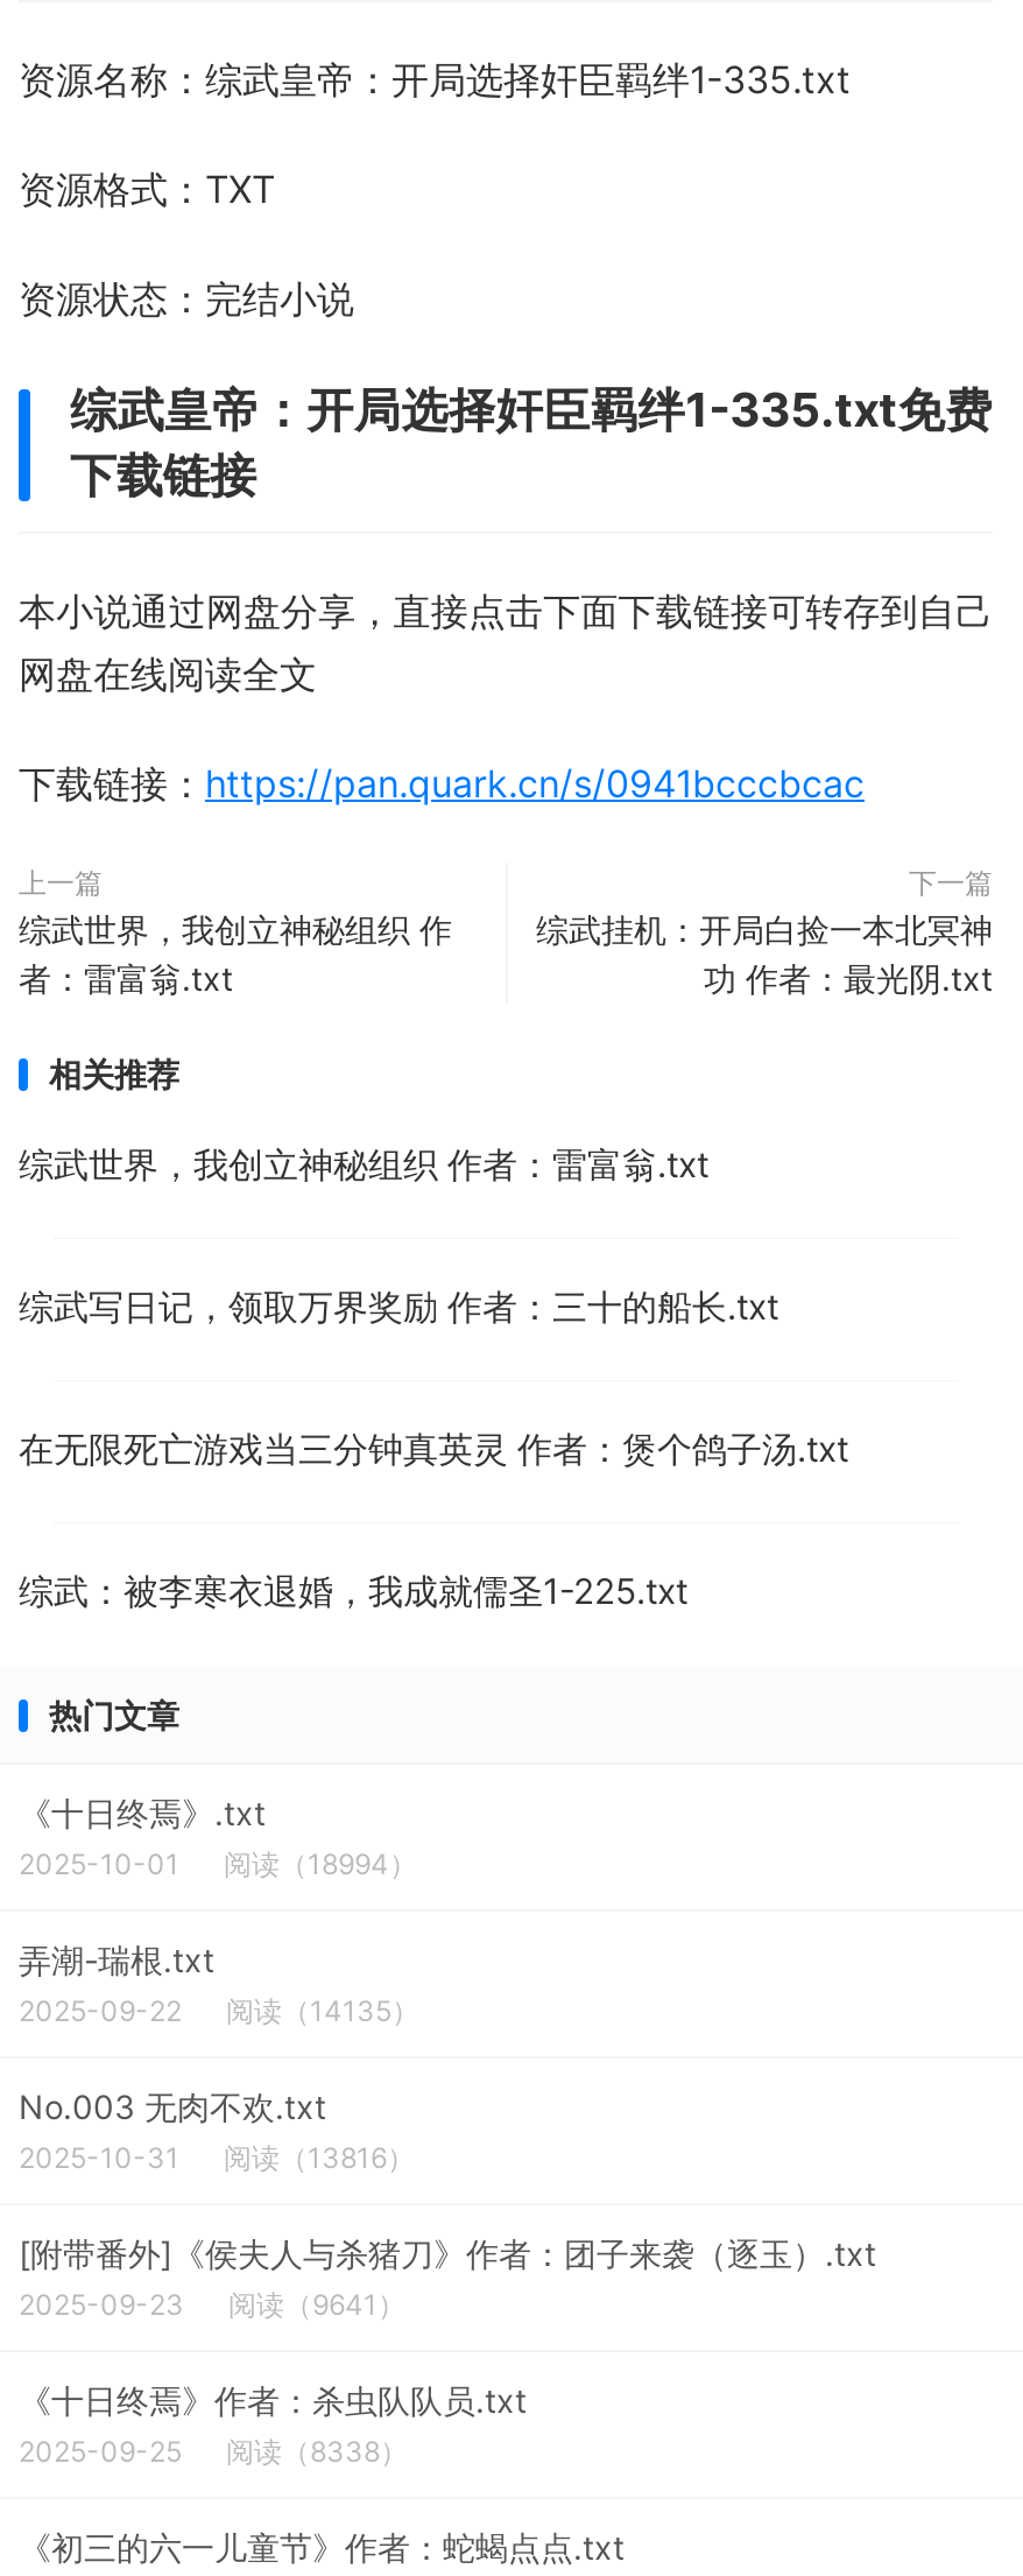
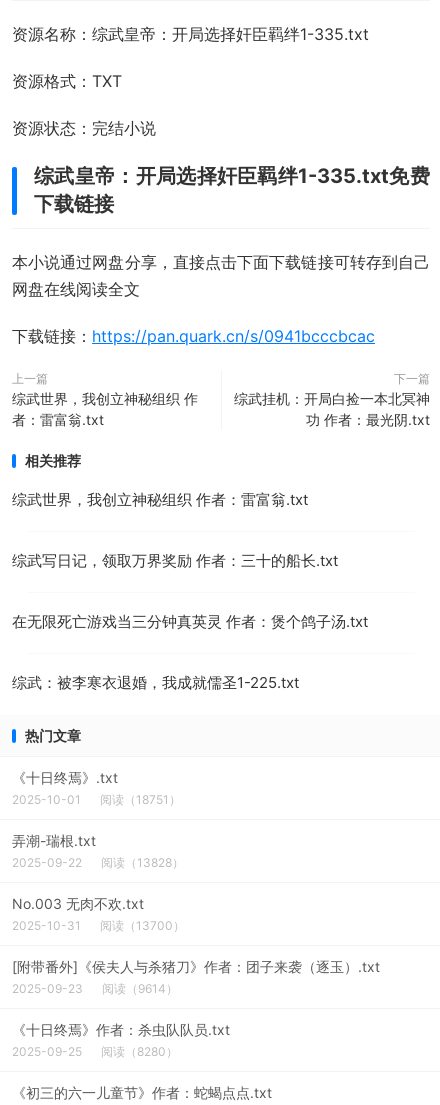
- 2025-10-01 阅读（18994）
+ 2025-10-01 阅读（18751）

- 2025-09-22 阅读（14135）
+ 2025-09-22 阅读（13828）

- 2025-10-31 阅读（13816）
+ 2025-10-31 阅读（13700）

- 2025-09-23 阅读（9641）
+ 2025-09-23 阅读（9614）

- 2025-09-25 阅读（8338）
+ 2025-09-25 阅读（8280）
